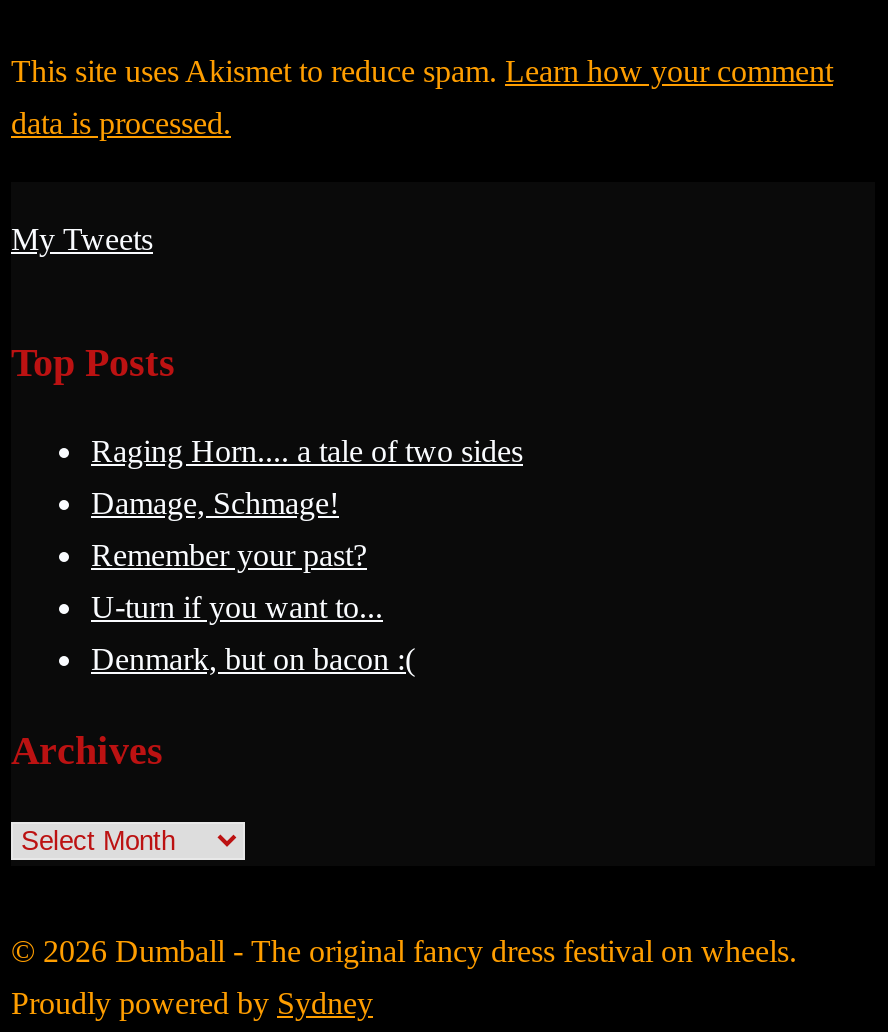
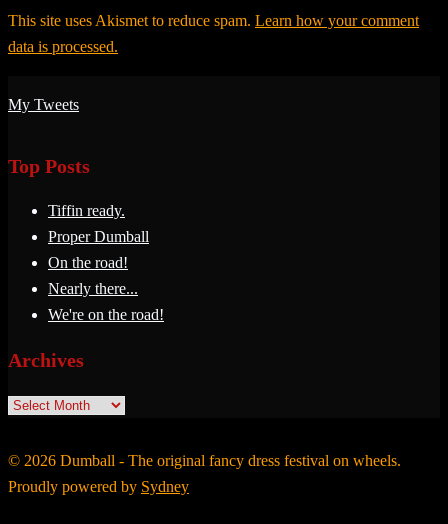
- Raging Horn.... a tale of two sides
+ Tiffin ready.

- Damage, Schmage!
+ Proper Dumball

- Remember your past?
+ On the road!

- U-turn if you want to...
+ Nearly there...

- Denmark, but on bacon :(
+ We're on the road!
